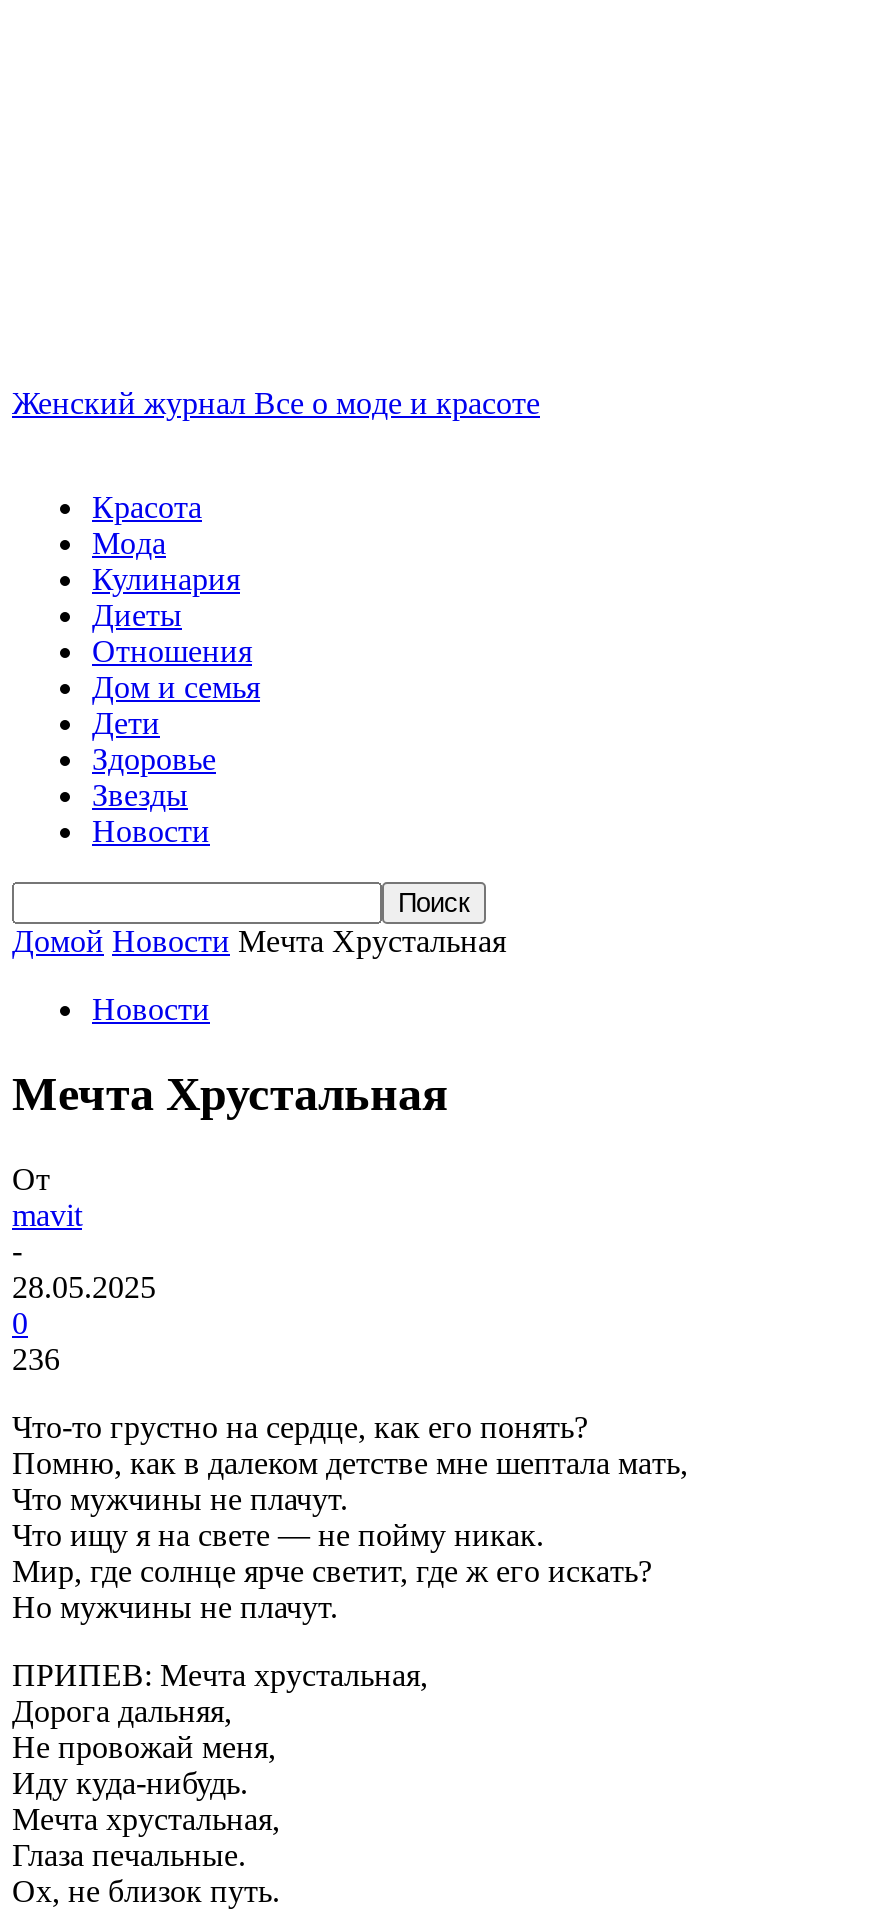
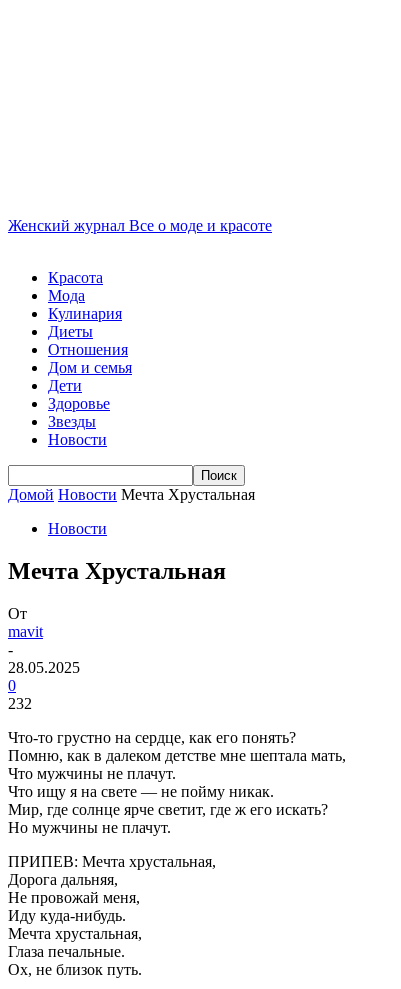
- 236
+ 232
